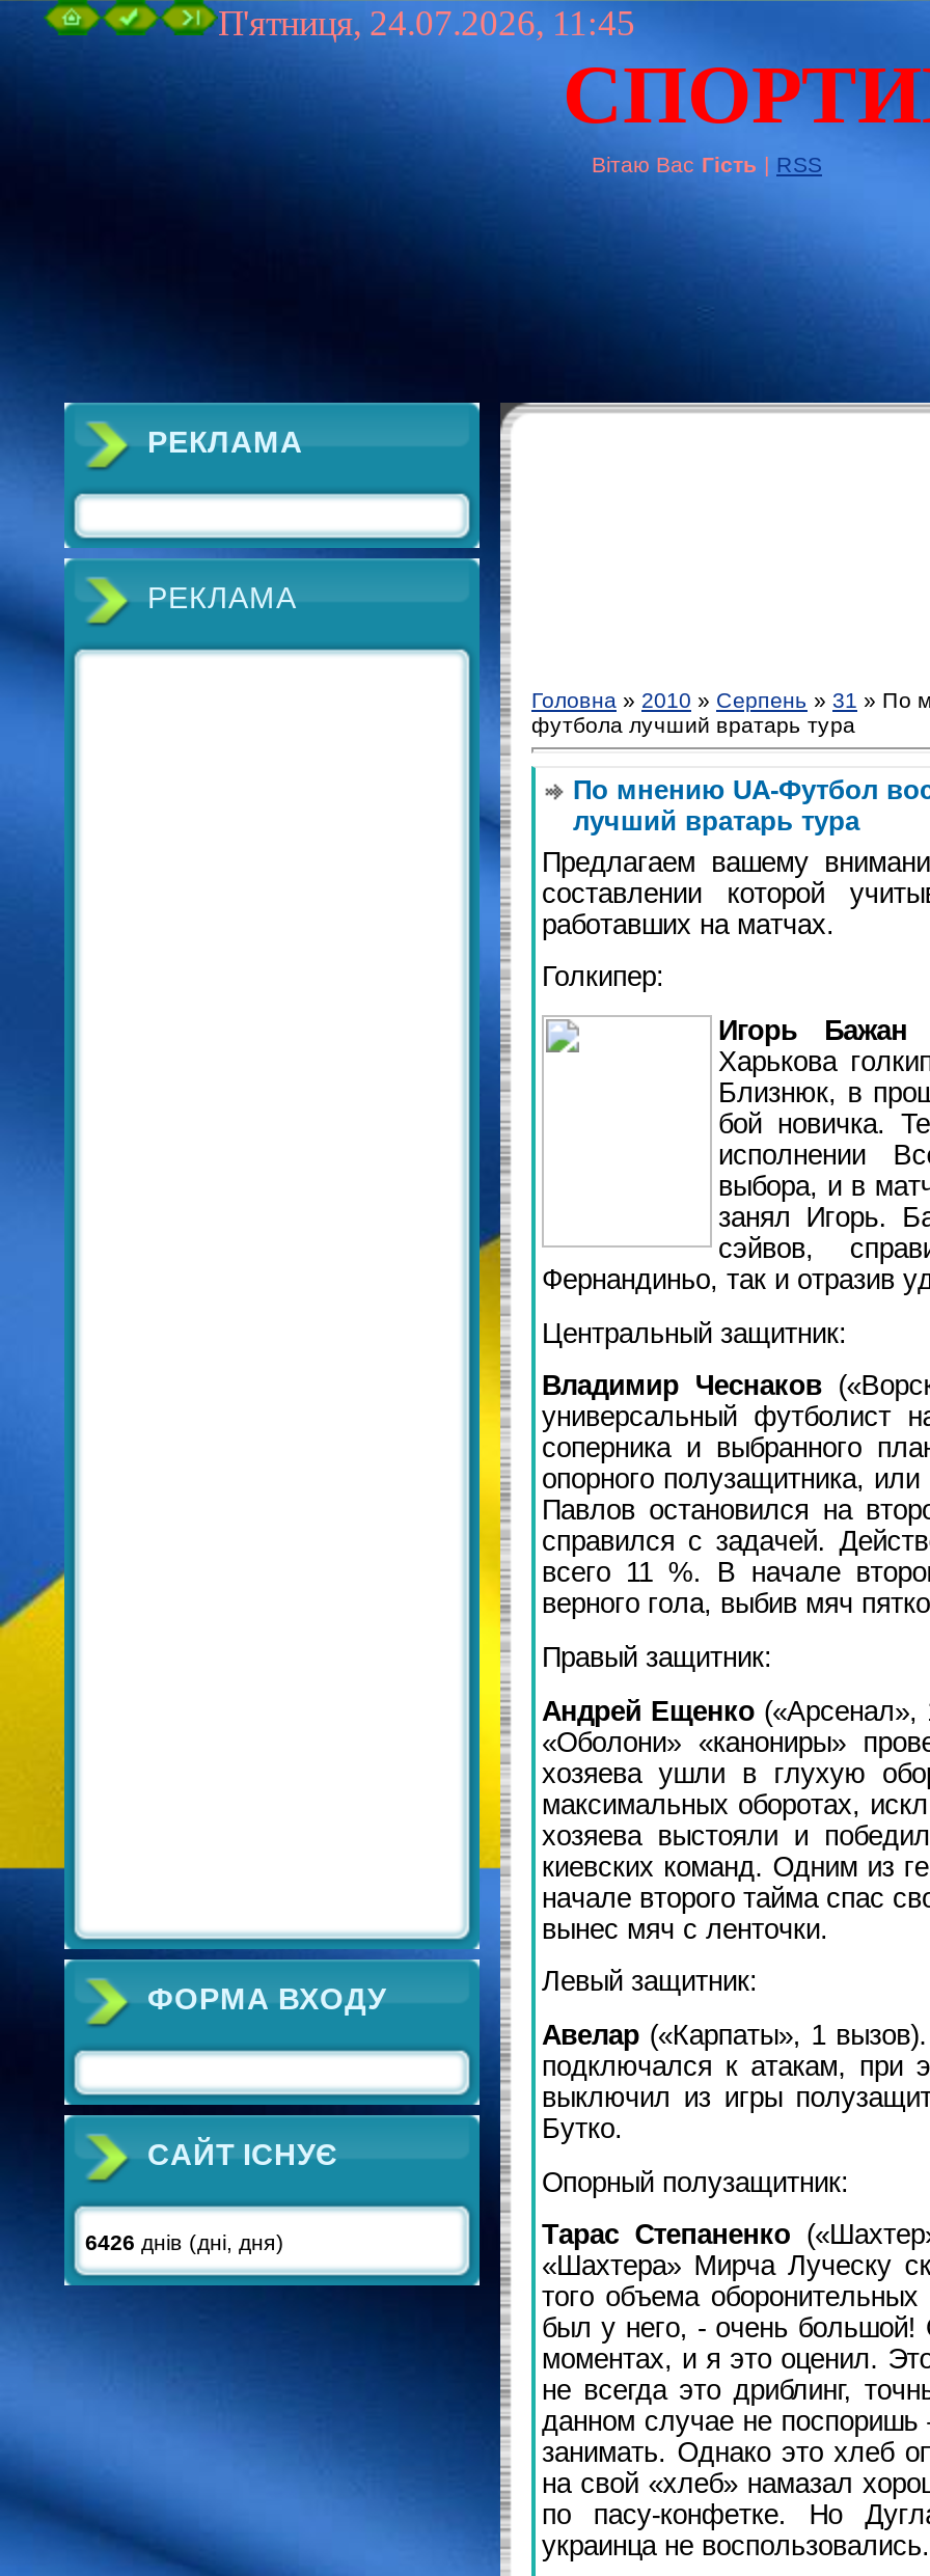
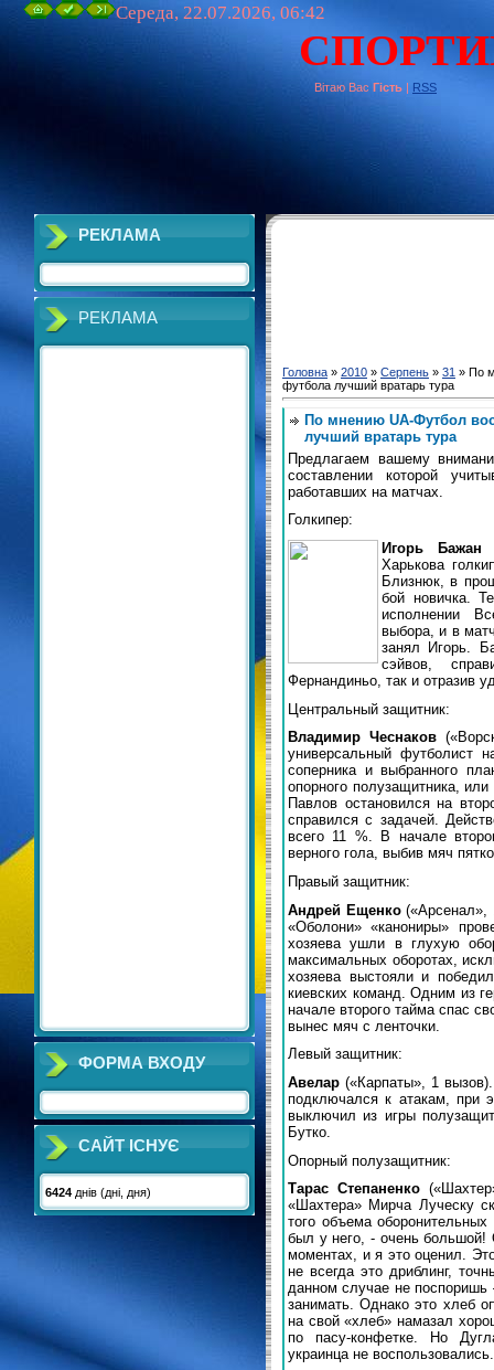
- П'ятниця, 24.07.2026, 11:45
+ Середа, 22.07.2026, 06:42

- 6426 днів (дні, дня)
+ 6424 днів (дні, дня)
